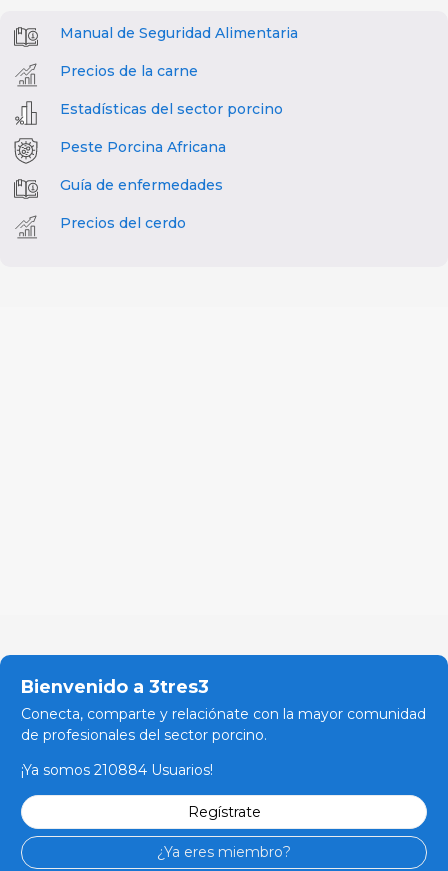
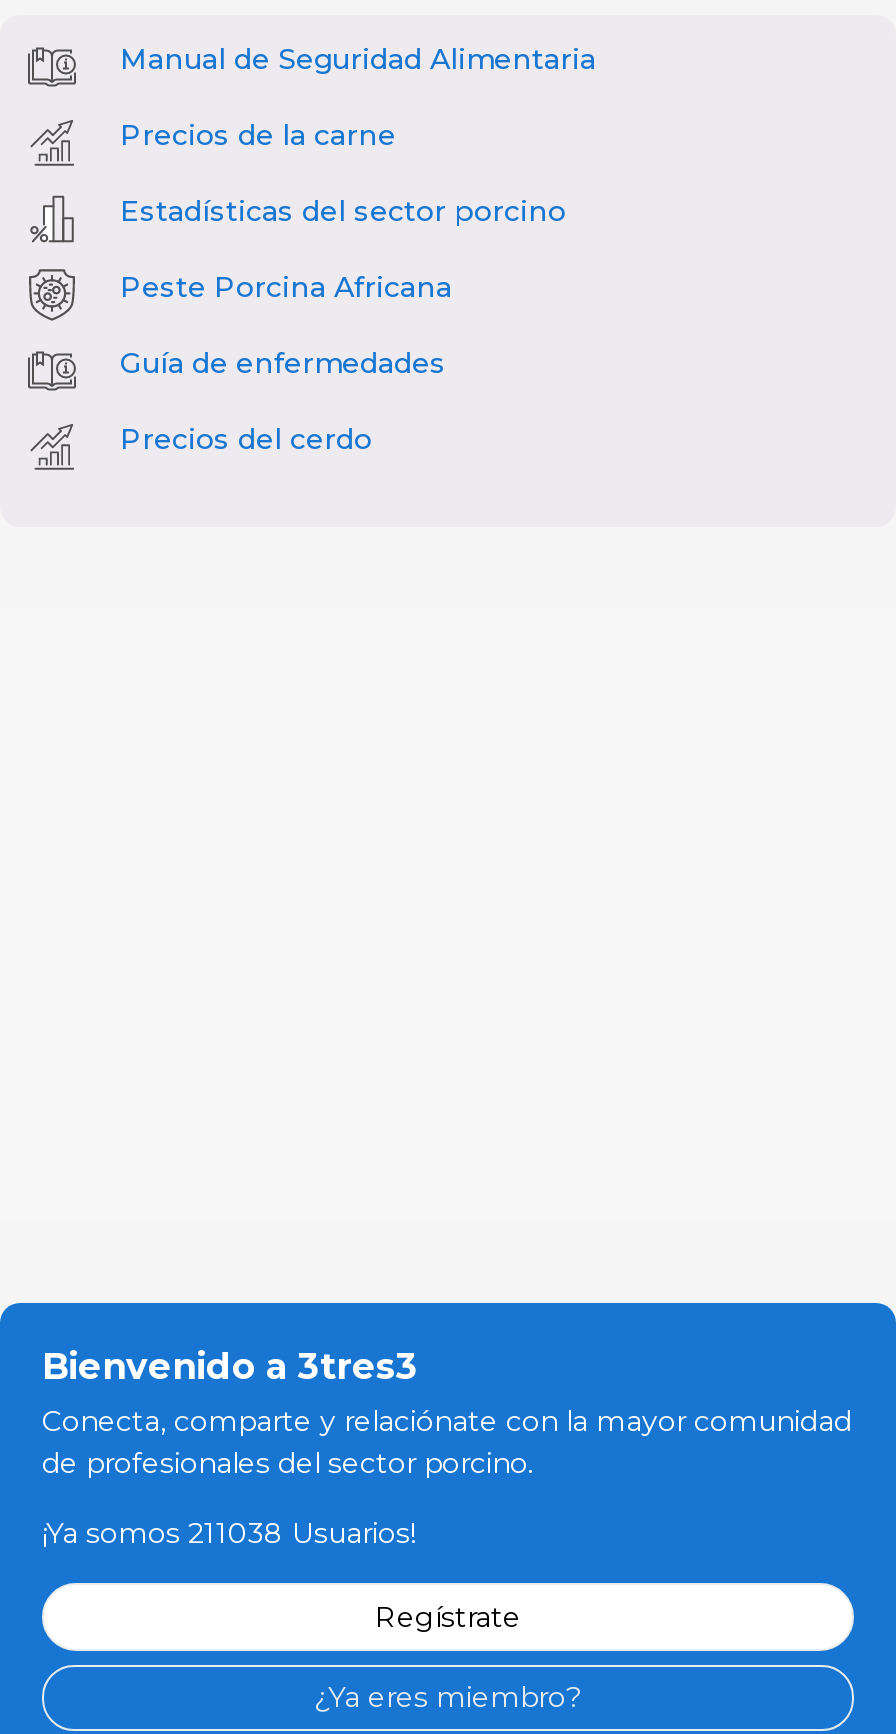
- ¡Ya somos 210884 Usuarios!
+ ¡Ya somos 211038 Usuarios!
